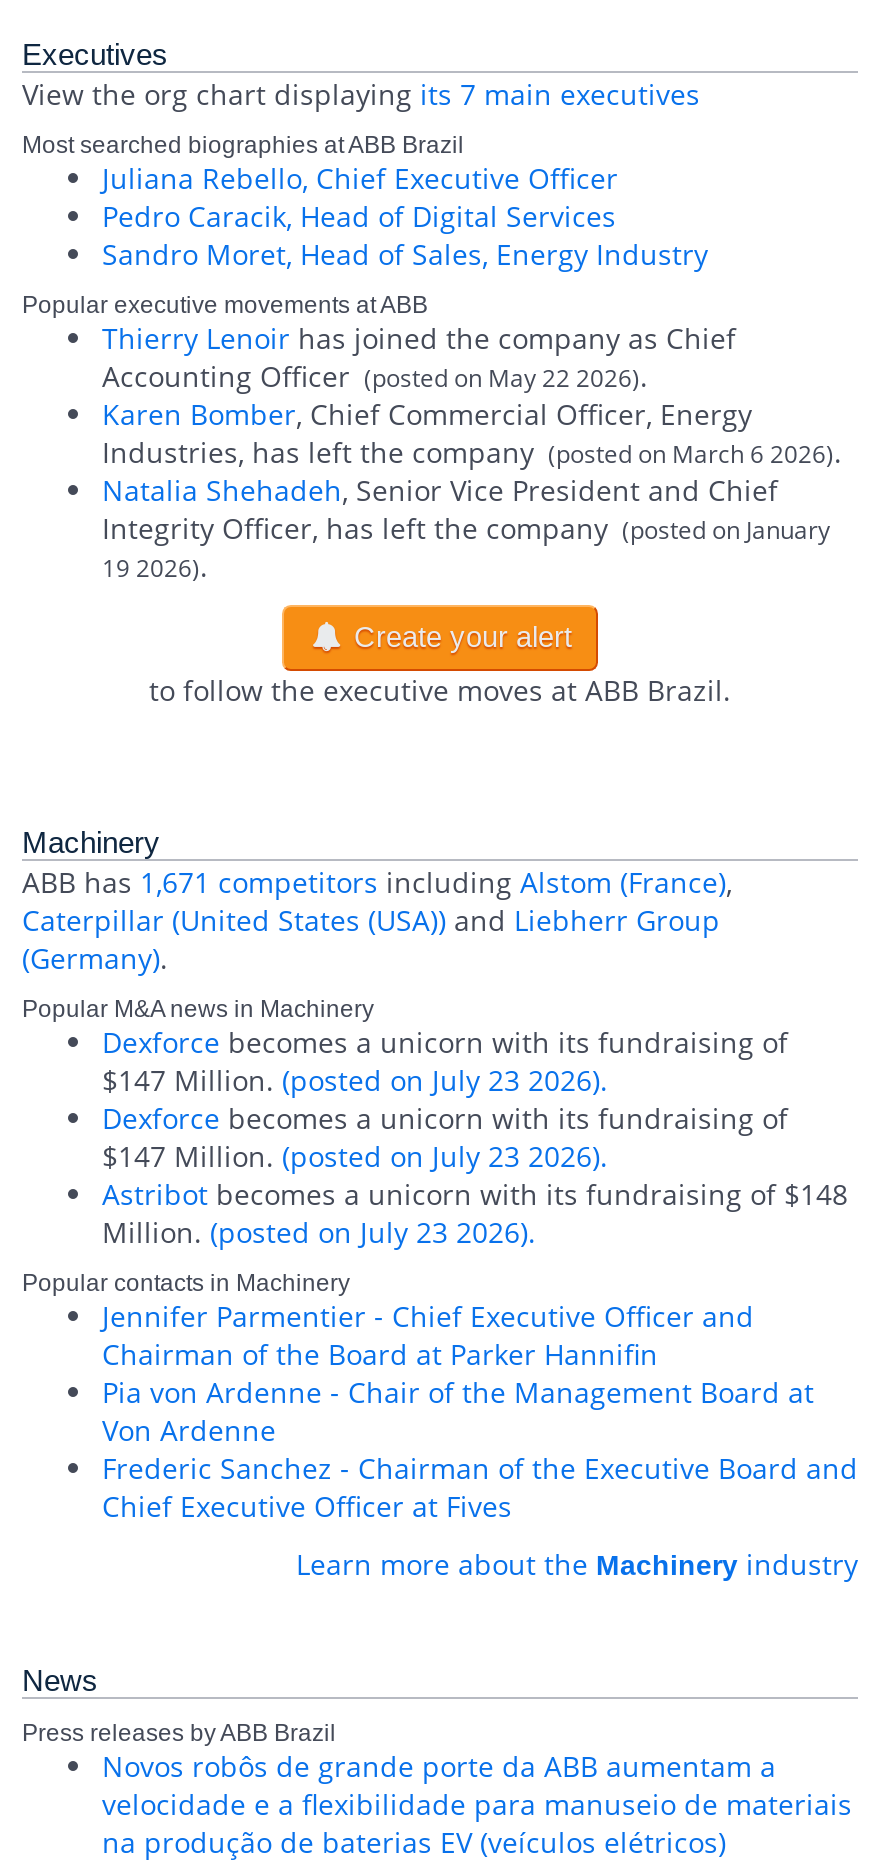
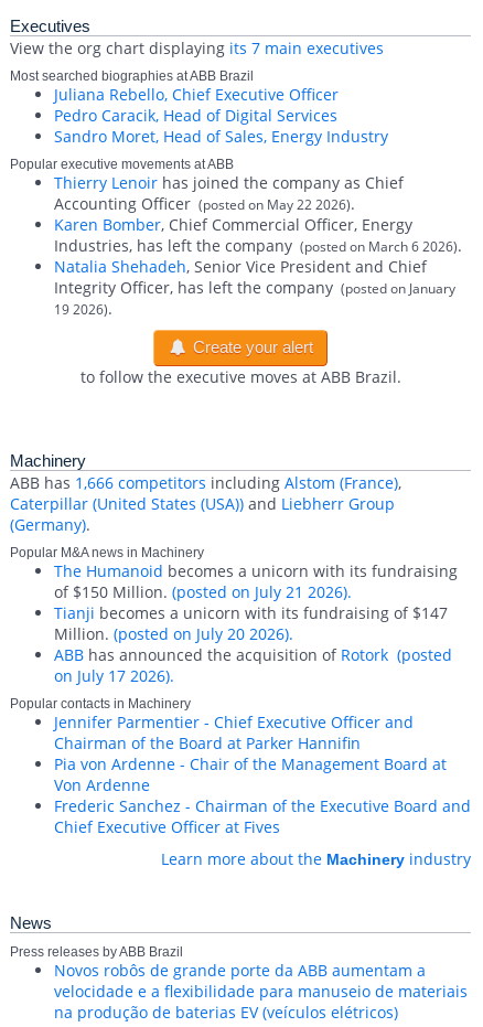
- ABB has1,671 competitorsincludingAlstom (France),
+ ABB has1,666 competitorsincludingAlstom (France),

- Dexforce becomes a unicorn with its fundraising of
- $147 Million. (posted on July 23 2026).
- Dexforce becomes a unicorn with its fundraising of
- $147 Million. (posted on July 23 2026).
- Astribot becomes a unicorn with its fundraising of $148
- Million. (posted on July 23 2026).
+ The Humanoid becomes a unicorn with its fundraising
+ of $150 Million. (posted on July 21 2026).
+ Tianji becomes a unicorn with its fundraising of $147
+ Million. (posted on July 20 2026).
+ ABB has announced the acquisition of Rotork (posted
+ on July 17 2026).
